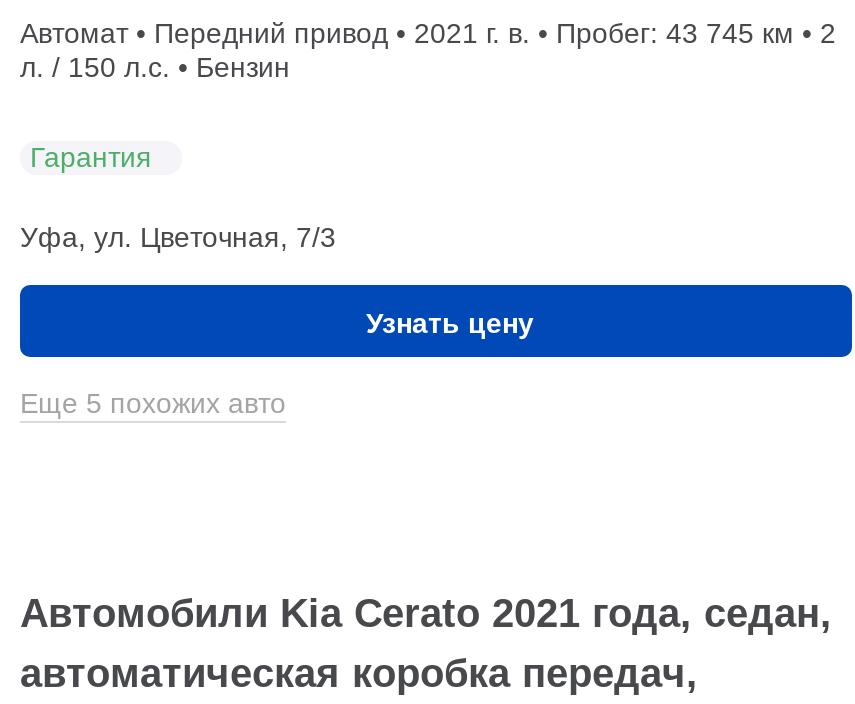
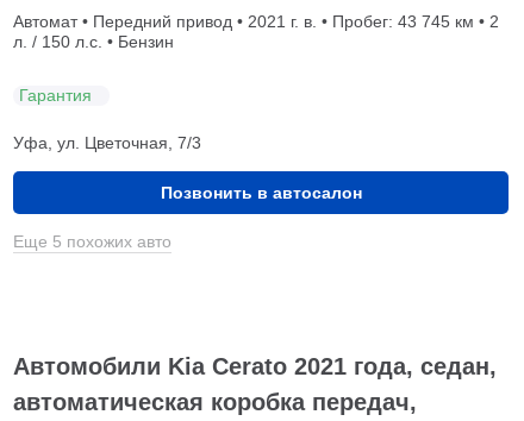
- Узнать цену
+ Позвонить в автосалон
